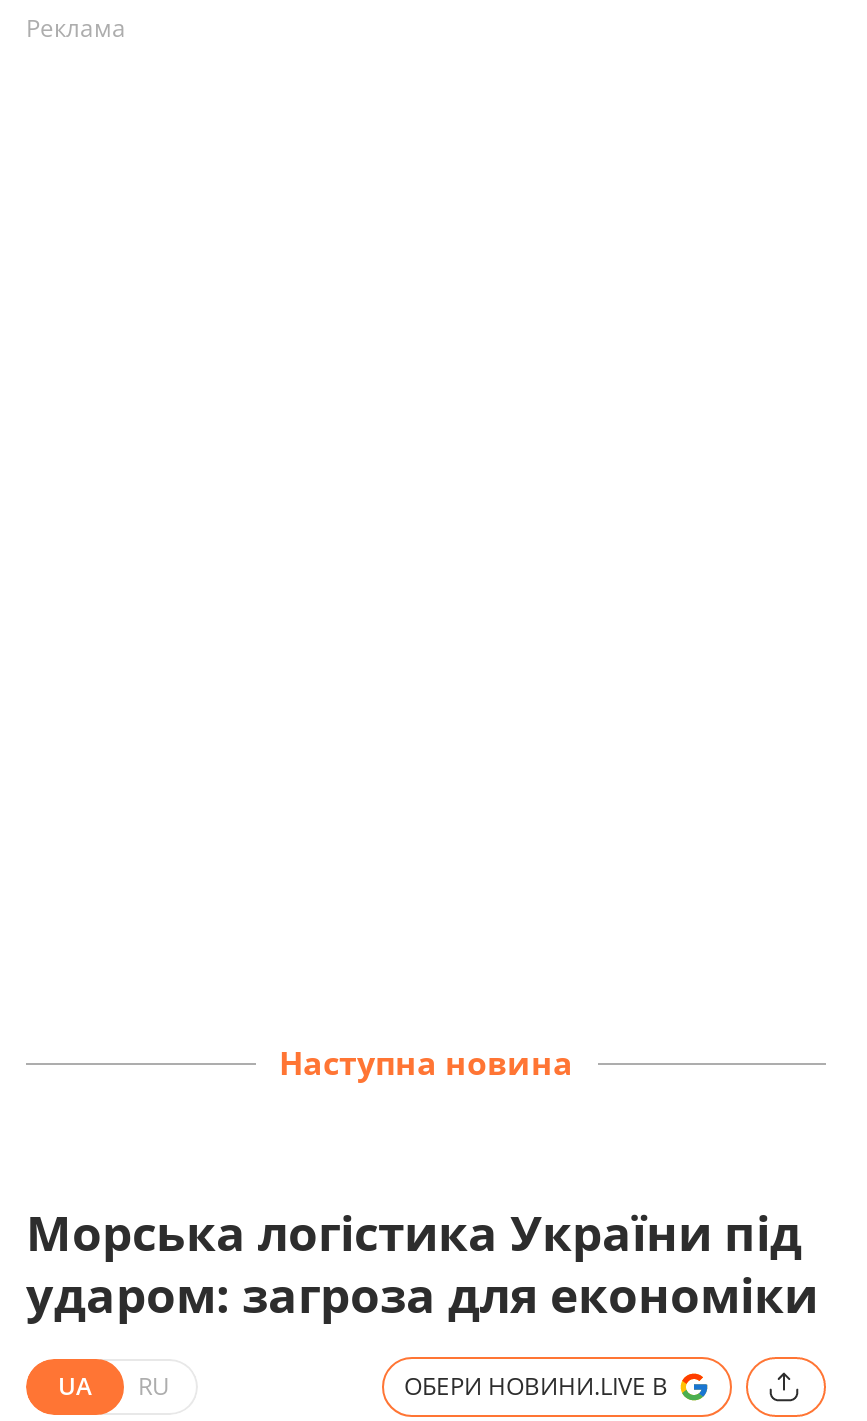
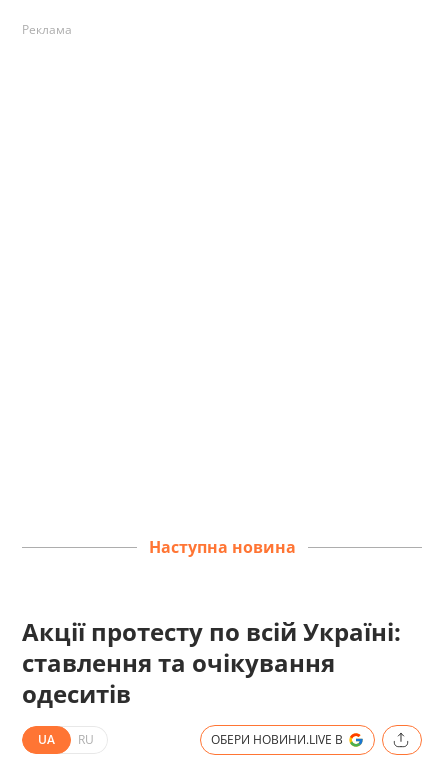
- Морська логістика України під
- ударом: загроза для економіки
+ Акції протесту по всій Україні:
+ ставлення та очікування
+ одеситів
